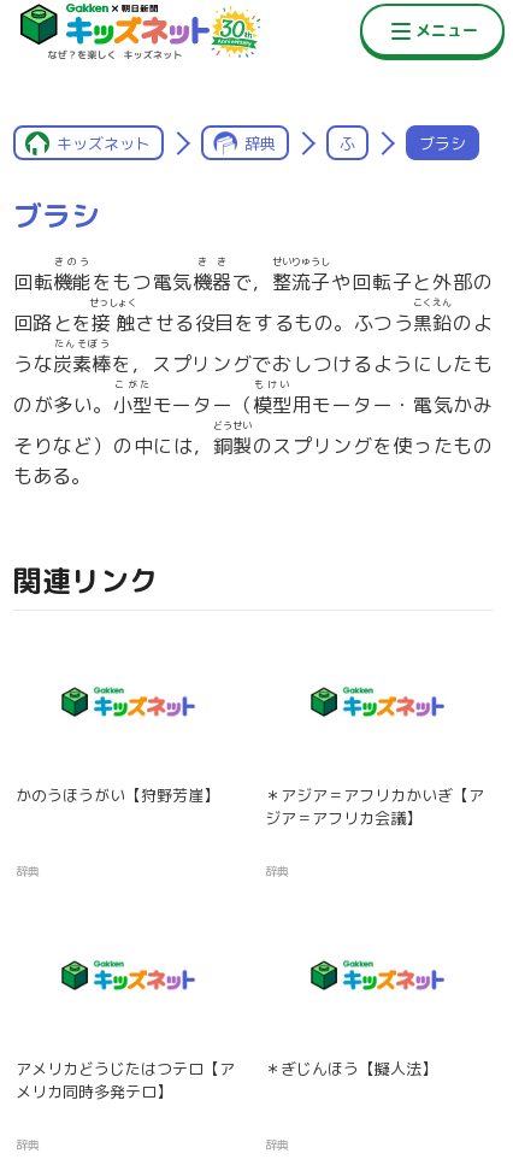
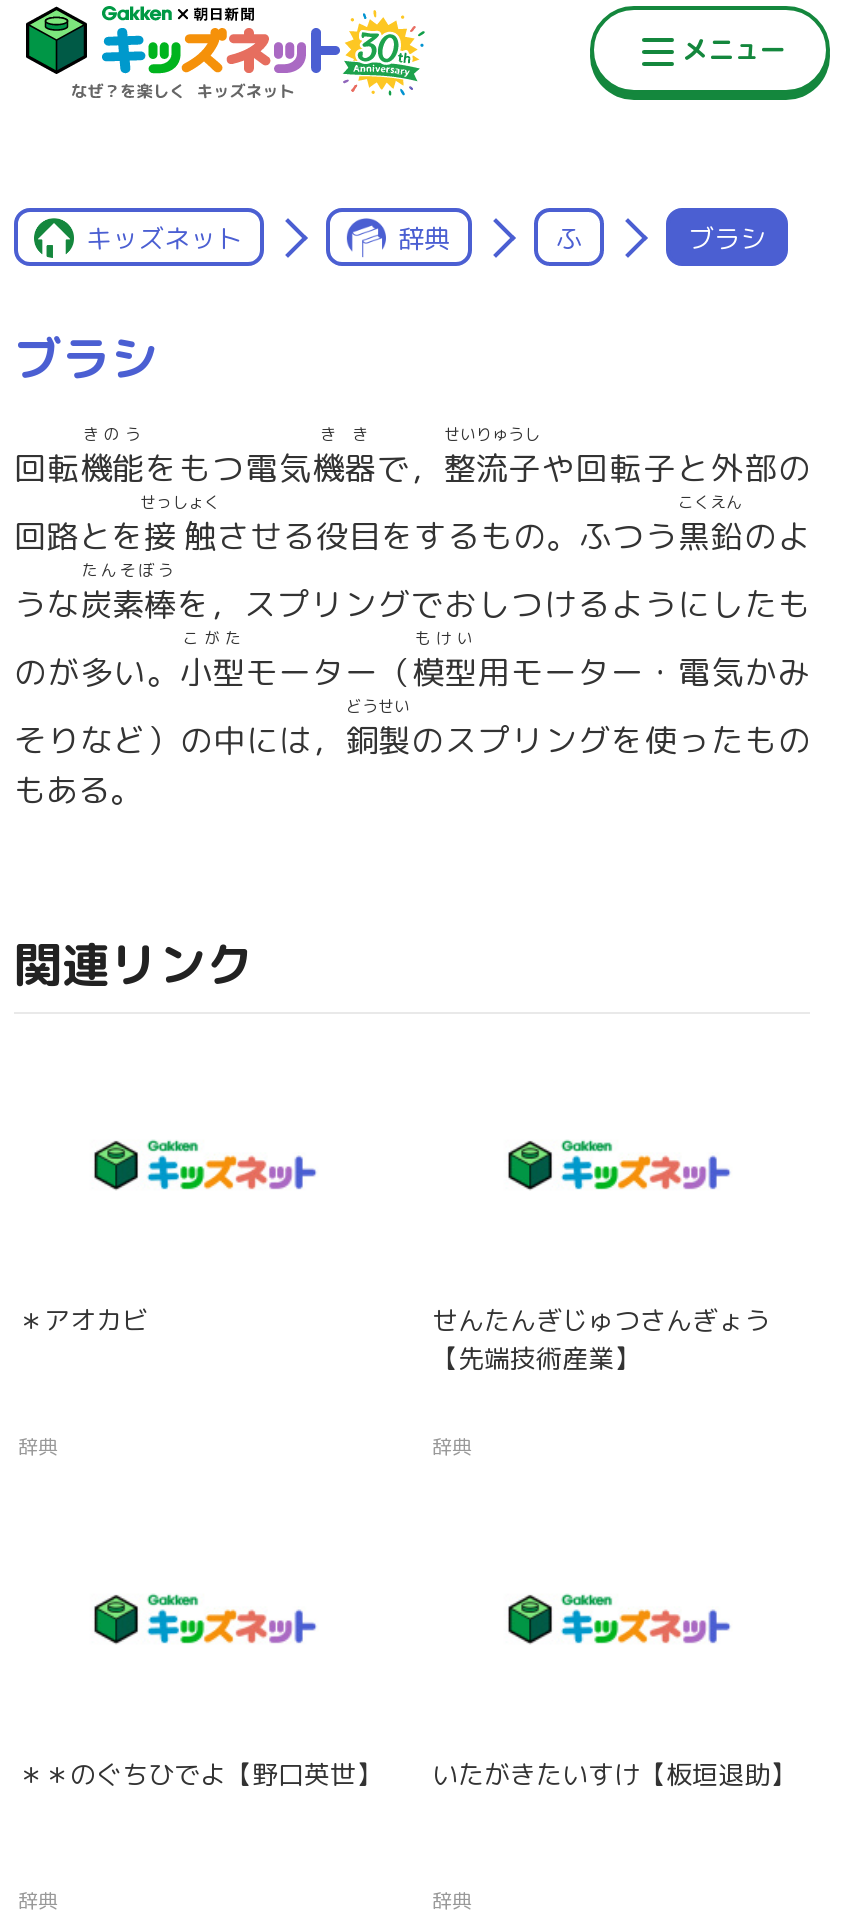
- かのうほうがい【狩野芳崖】
+ ＊アオカビ

- ＊アジア＝アフリカかいぎ【ア
- ジア＝アフリカ会議】
+ せんたんぎじゅつさんぎょう
+ 【先端技術産業】

- アメリカどうじたはつテロ【ア
- メリカ同時多発テロ】
+ ＊＊のぐちひでよ【野口英世】

- ＊ぎじんほう【擬人法】
+ いたがきたいすけ【板垣退助】
